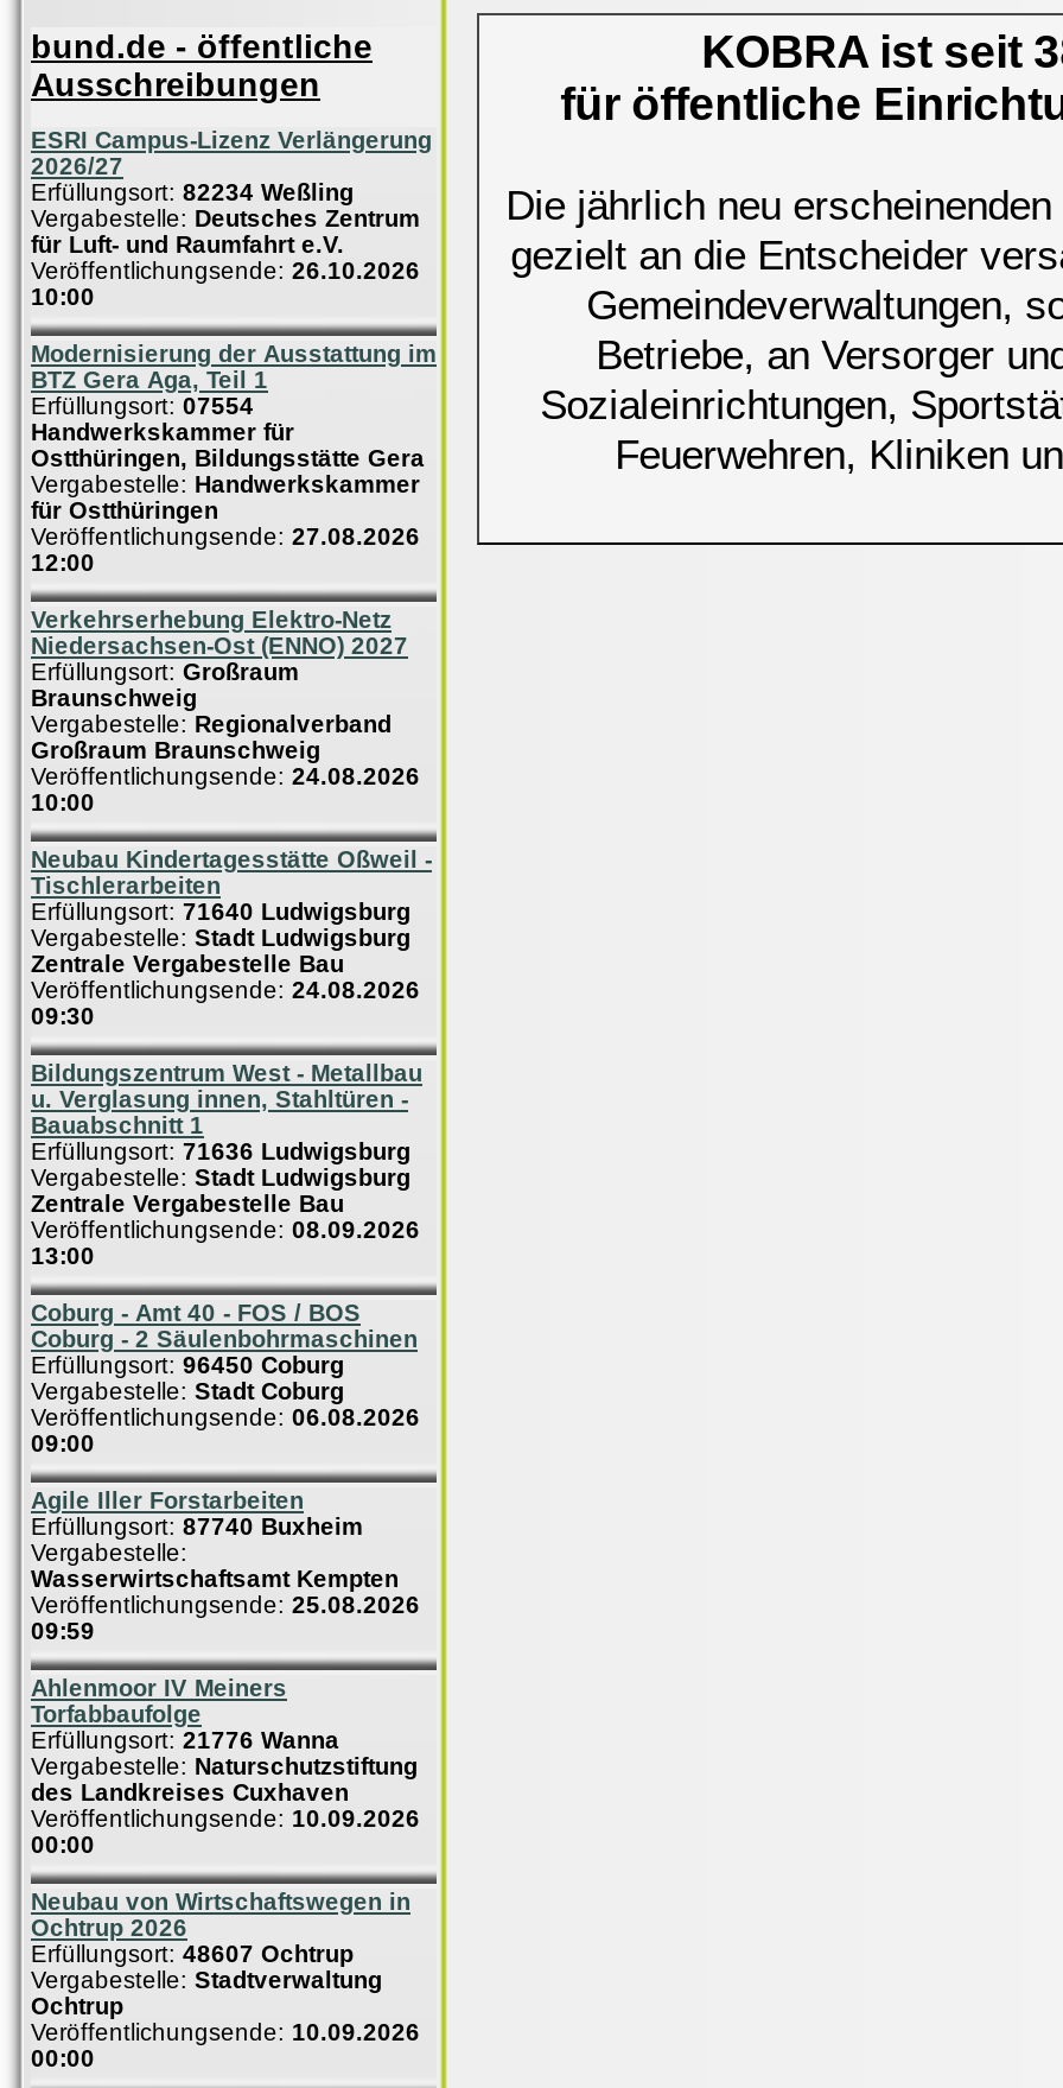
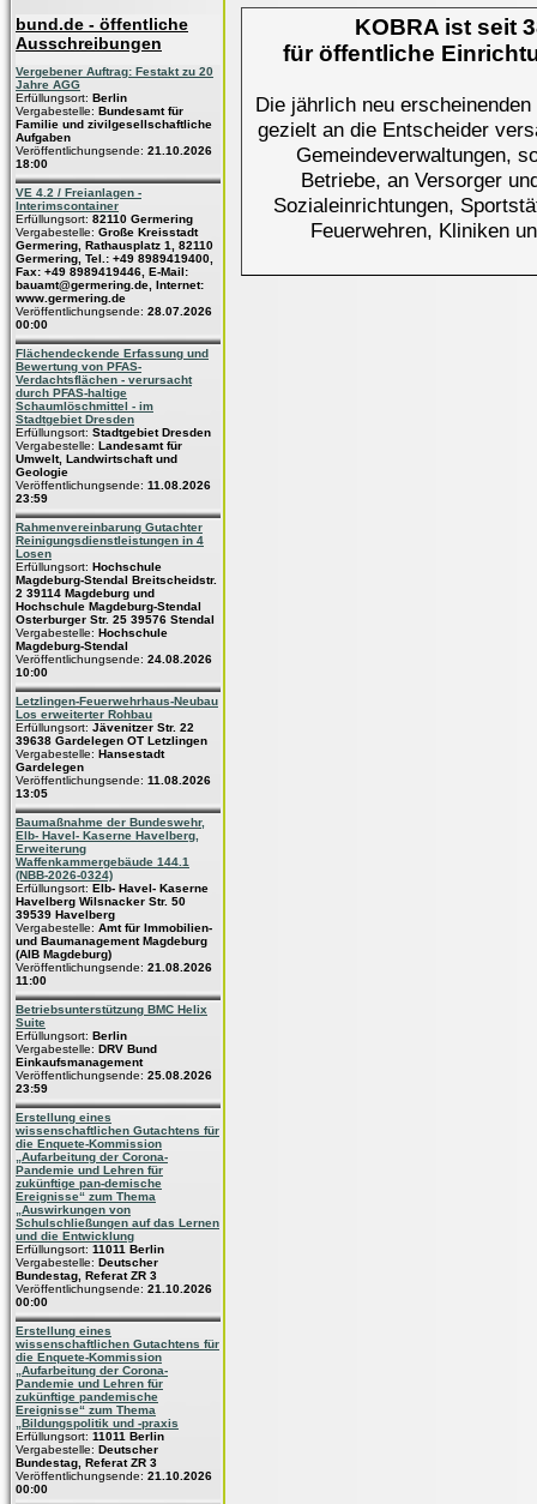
- ESRI Campus-Lizenz Verlängerung
- 2026/27
- Erfüllungsort: 82234 Weßling
- Vergabestelle: Deutsches Zentrum
- für Luft- und Raumfahrt e.V.
- Veröffentlichungsende: 26.10.2026
- 10:00
- Modernisierung der Ausstattung im
- BTZ Gera Aga, Teil 1
- Erfüllungsort:07554
- Handwerkskammer für
- Ostthüringen, Bildungsstätte Gera
- Vergabestelle: Handwerkskammer
- für Ostthüringen
- Veröffentlichungsende: 27.08.2026
- 12:00
- Verkehrserhebung Elektro-Netz
- Niedersachsen-Ost (ENNO) 2027
- Erfüllungsort:Großraum
- Braunschweig
- Vergabestelle:Regionalverband
- Großraum Braunschweig
+ Vergebener Auftrag: Festakt zu 20
+ Jahre AGG
+ Erfüllungsort: Berlin
+ Vergabestelle: Bundesamt für
+ Familie und zivilgesellschaftliche
+ Aufgaben
+ Veröffentlichungsende: 21.10.2026
+ 18:00
+ VE 4.2 / Freianlagen -
+ Interimscontainer
+ Erfüllungsort:82110 Germering
+ Vergabestelle: Große Kreisstadt
+ Germering, Rathausplatz 1, 82110
+ Germering, Tel.: +49 8989419400,
+ Fax: +49 8989419446, E-Mail:
+ bauamt@germering.de, Internet:
+ www.germering.de
+ Veröffentlichungsende: 28.07.2026
+ 00:00
+ Flächendeckende Erfassung und
+ Bewertung von PFAS-
+ Verdachtsflächen - verursacht
+ durch PFAS-haltige
+ Schaumlöschmittel - im
+ Stadtgebiet Dresden
+ Erfüllungsort:Stadtgebiet Dresden
+ Vergabestelle: Landesamt für
+ Umwelt, Landwirtschaft und
+ Geologie
+ Veröffentlichungsende: 11.08.2026
+ 23:59
+ Rahmenvereinbarung Gutachter
+ Reinigungsdienstleistungen in 4
+ Losen
+ Erfüllungsort: Hochschule
+ Magdeburg-Stendal Breitscheidstr.
+ 2 39114 Magdeburg und
+ Hochschule Magdeburg-Stendal
+ Osterburger Str. 25 39576 Stendal
+ Vergabestelle: Hochschule
+ Magdeburg-Stendal

- Neubau Kindertagesstätte Oßweil -
- Tischlerarbeiten
- Erfüllungsort:71640 Ludwigsburg
- Vergabestelle: Stadt Ludwigsburg
- Zentrale Vergabestelle Bau
- Veröffentlichungsende: 24.08.2026
- 09:30
- Bildungszentrum West - Metallbau
- u. Verglasung innen, Stahltüren -
- Bauabschnitt 1
- Erfüllungsort:71636 Ludwigsburg
- Vergabestelle: Stadt Ludwigsburg
- Zentrale Vergabestelle Bau
- Veröffentlichungsende: 08.09.2026
- 13:00
- Coburg - Amt 40 - FOS / BOS
- Coburg - 2 Säulenbohrmaschinen
- Erfüllungsort:96450 Coburg
- Vergabestelle: Stadt Coburg
- Veröffentlichungsende: 06.08.2026
- 09:00
- Agile Iller Forstarbeiten
- Erfüllungsort:87740 Buxheim
- Vergabestelle:
- Wasserwirtschaftsamt Kempten
+ Letzlingen-Feuerwehrhaus-Neubau
+ Los erweiterter Rohbau
+ Erfüllungsort:Jävenitzer Str. 22
+ 39638 Gardelegen OT Letzlingen
+ Vergabestelle: Hansestadt
+ Gardelegen
+ Veröffentlichungsende: 11.08.2026
+ 13:05
+ Baumaßnahme der Bundeswehr,
+ Elb- Havel- Kaserne Havelberg,
+ Erweiterung
+ Waffenkammergebäude 144.1
+ (NBB-2026-0324)
+ Erfüllungsort:Elb- Havel- Kaserne
+ Havelberg Wilsnacker Str. 50
+ 39539 Havelberg
+ Vergabestelle: Amt für Immobilien-
+ und Baumanagement Magdeburg
+ (AIB Magdeburg)
+ Veröffentlichungsende: 21.08.2026
+ 11:00
+ Betriebsunterstützung BMC Helix
+ Suite
+ Erfüllungsort: Berlin
+ Vergabestelle: DRV Bund
+ Einkaufsmanagement

- 09:59
+ 23:59

- Ahlenmoor IV Meiners
- Torfabbaufolge
- Erfüllungsort:21776 Wanna
- Vergabestelle: Naturschutzstiftung
- des Landkreises Cuxhaven
- Veröffentlichungsende: 10.09.2026
+ Erstellung eines
+ wissenschaftlichen Gutachtens für
+ die Enquete-Kommission
+ „Aufarbeitung der Corona-
+ Pandemie und Lehren für
+ zukünftige pan-demische
+ Ereignisse“ zum Thema
+ „Auswirkungen von
+ Schulschließungen auf das Lernen
+ und die Entwicklung
+ Erfüllungsort:11011 Berlin
+ Vergabestelle: Deutscher
+ Bundestag, Referat ZR 3
+ Veröffentlichungsende: 21.10.2026

- Neubau von Wirtschaftswegen in
- Ochtrup 2026
- Erfüllungsort:48607 Ochtrup
- Vergabestelle: Stadtverwaltung
- Ochtrup
- Veröffentlichungsende: 10.09.2026
+ Erstellung eines
+ wissenschaftlichen Gutachtens für
+ die Enquete-Kommission
+ „Aufarbeitung der Corona-
+ Pandemie und Lehren für
+ zukünftige pandemische
+ Ereignisse“ zum Thema
+ „Bildungspolitik und -praxis
+ Erfüllungsort:11011 Berlin
+ Vergabestelle: Deutscher
+ Bundestag, Referat ZR 3
+ Veröffentlichungsende: 21.10.2026
